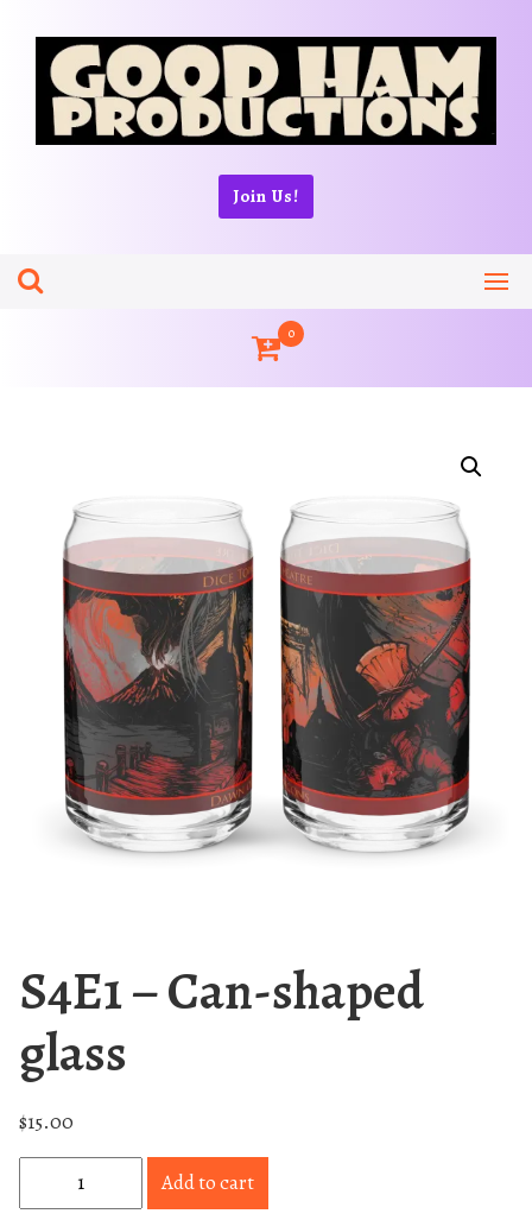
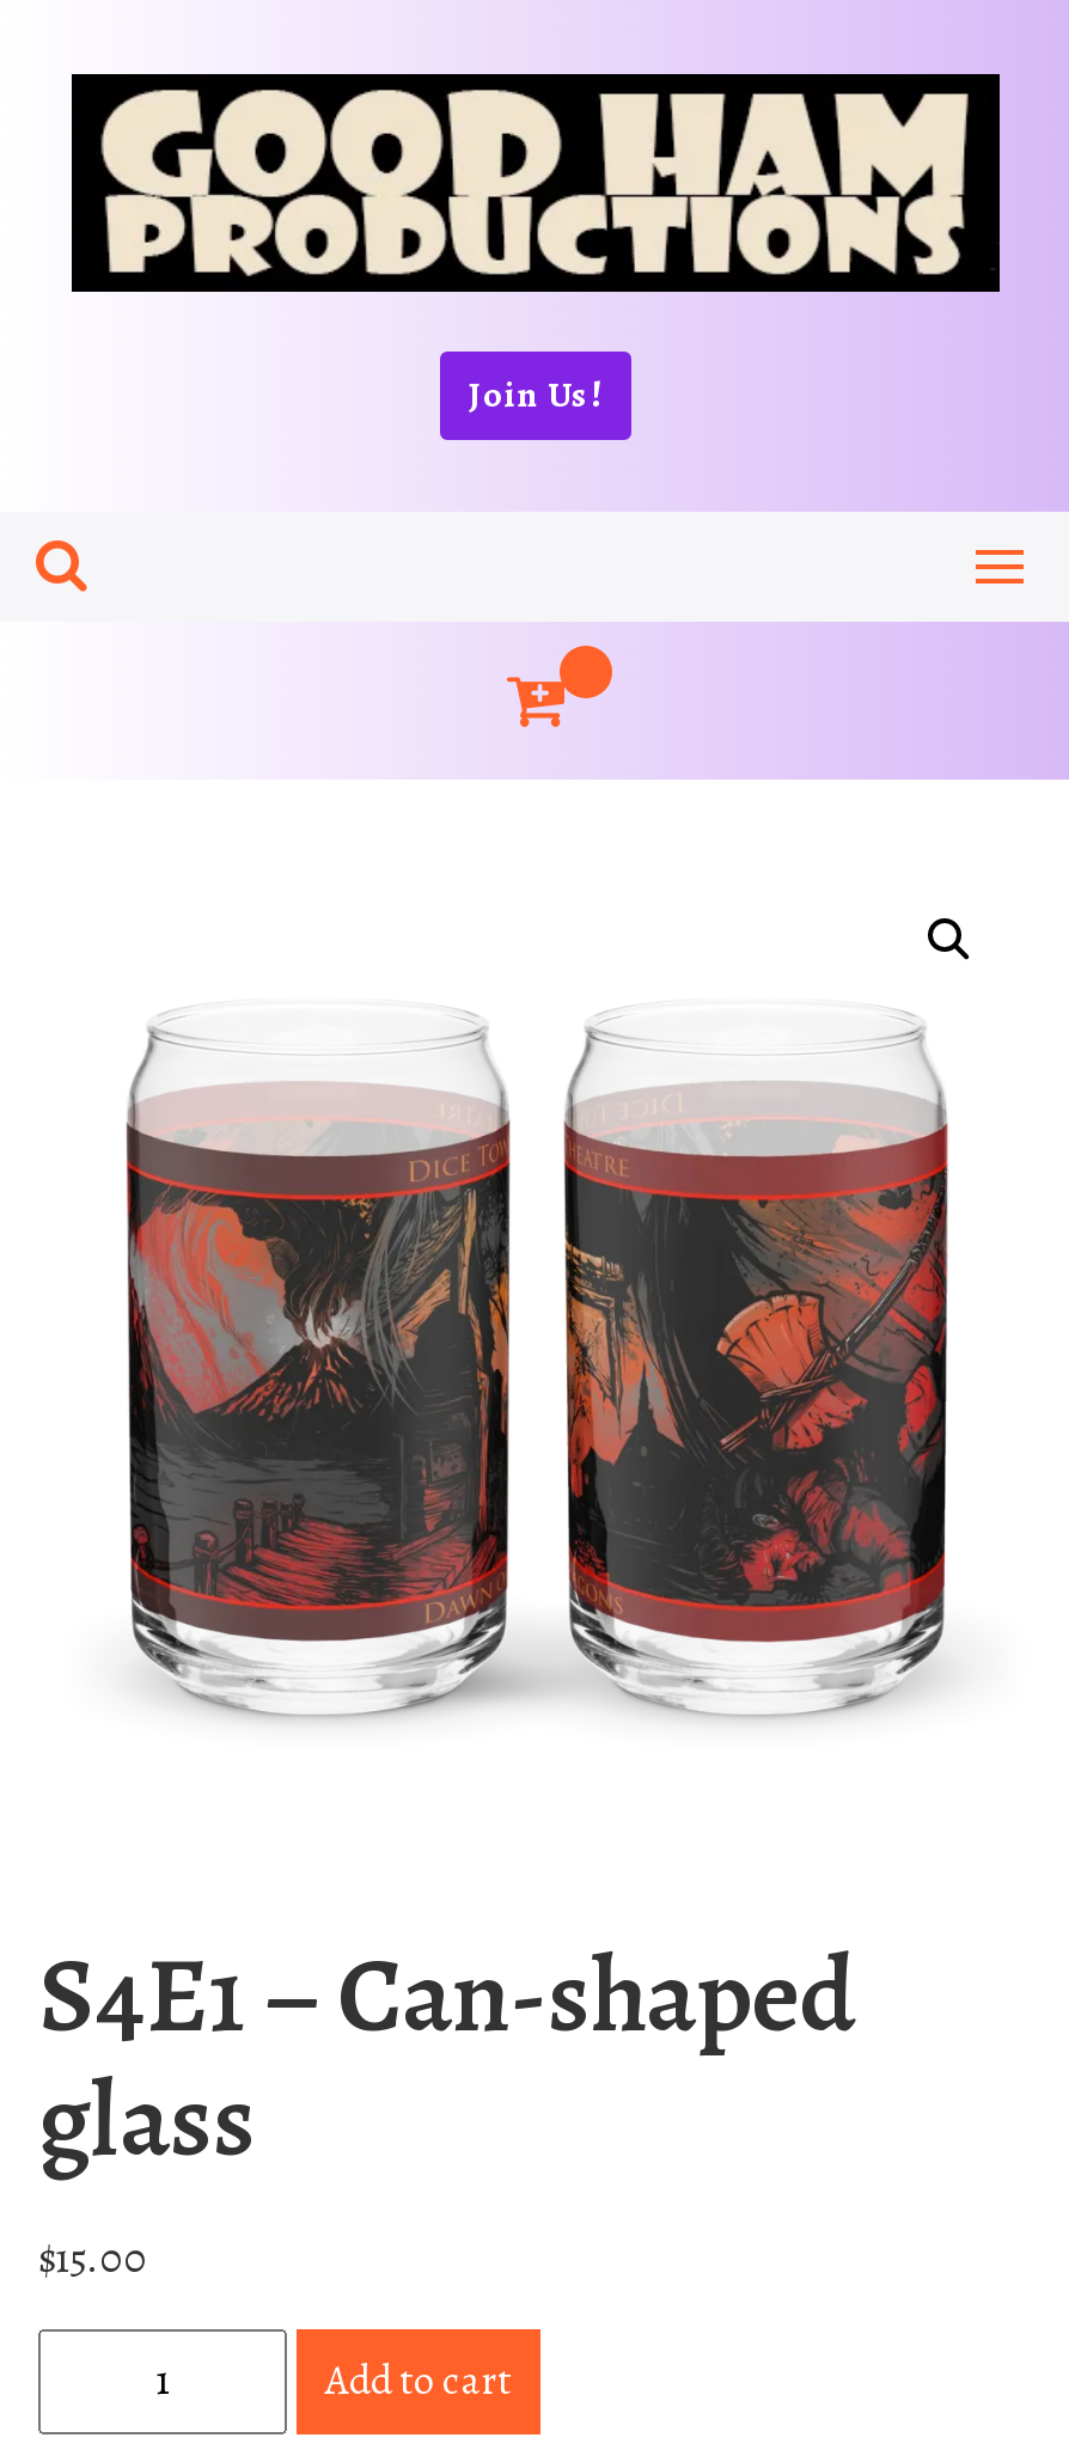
- 0
